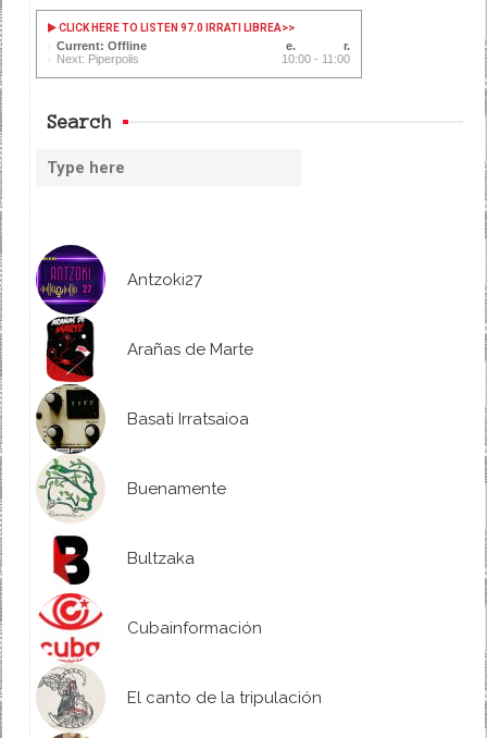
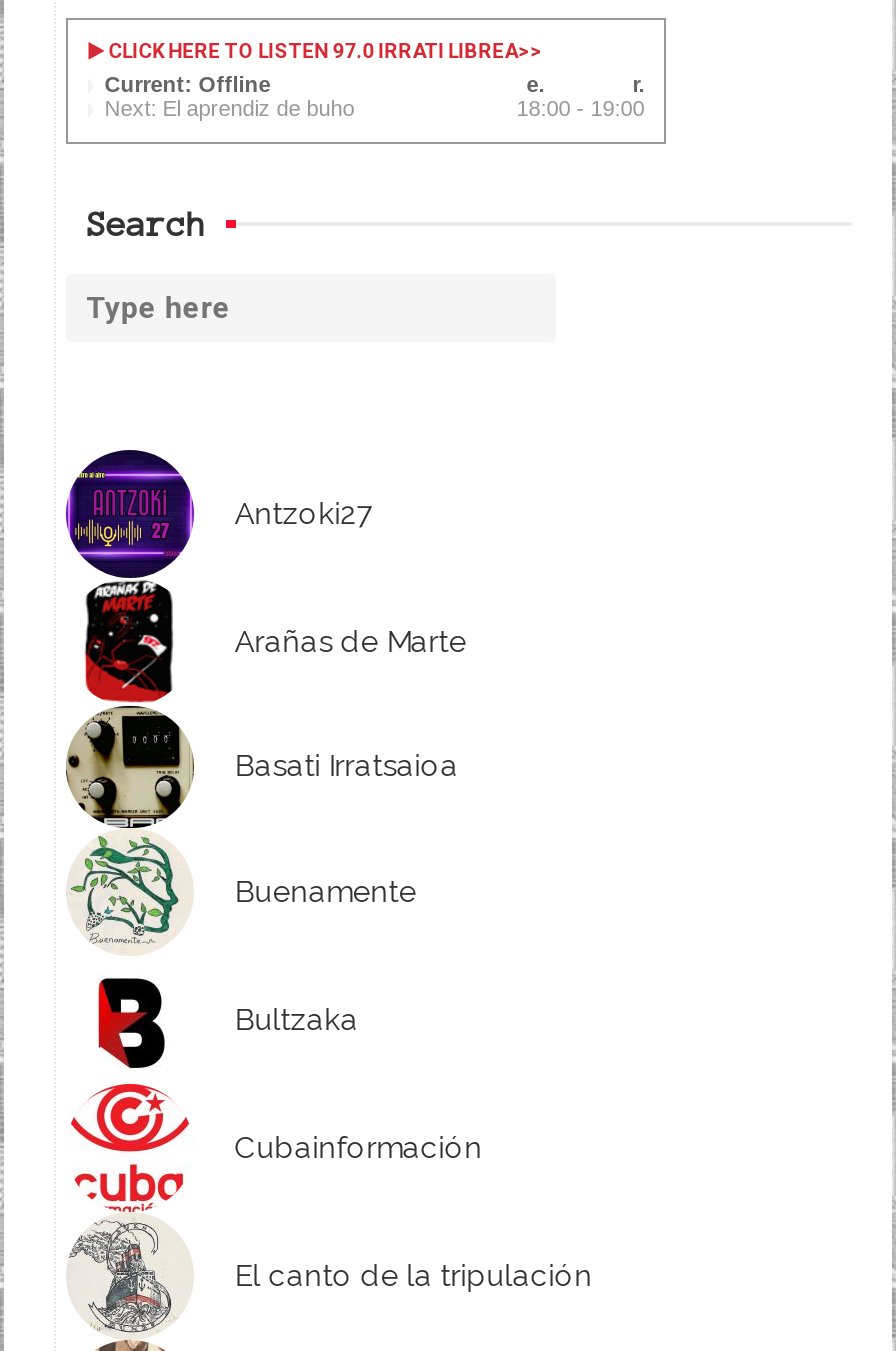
- Next: Piperpolis
- 10:00 - 11:00
+ Next: El aprendiz de buho
+ 18:00 - 19:00
